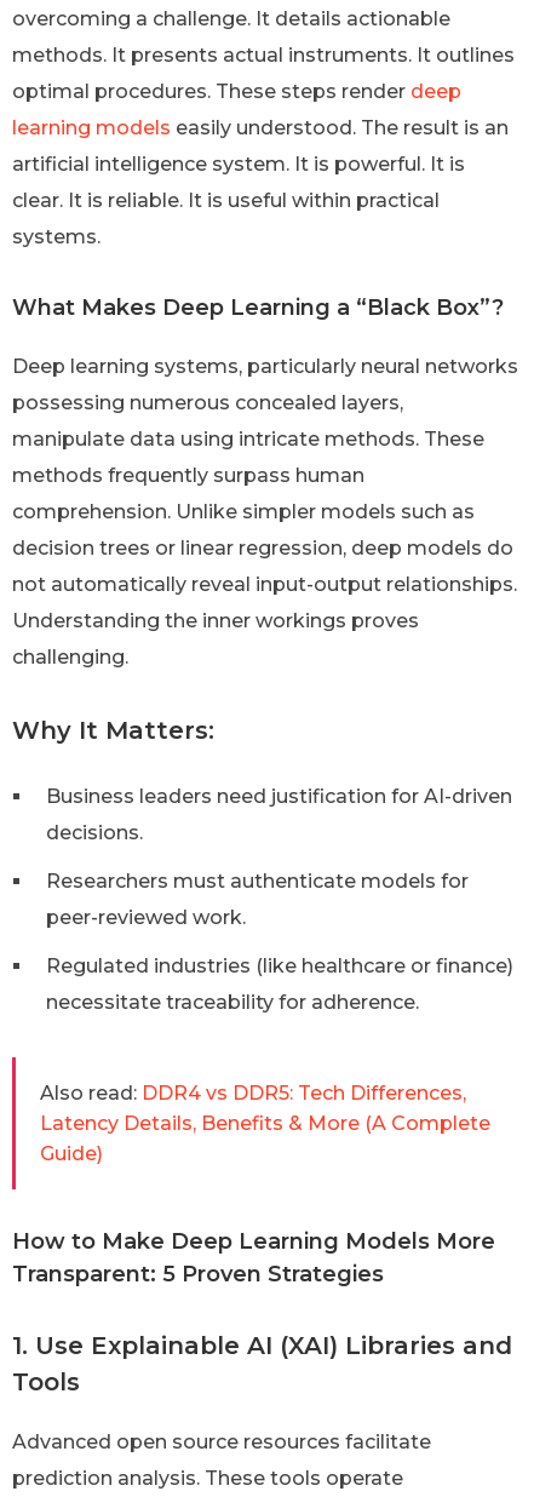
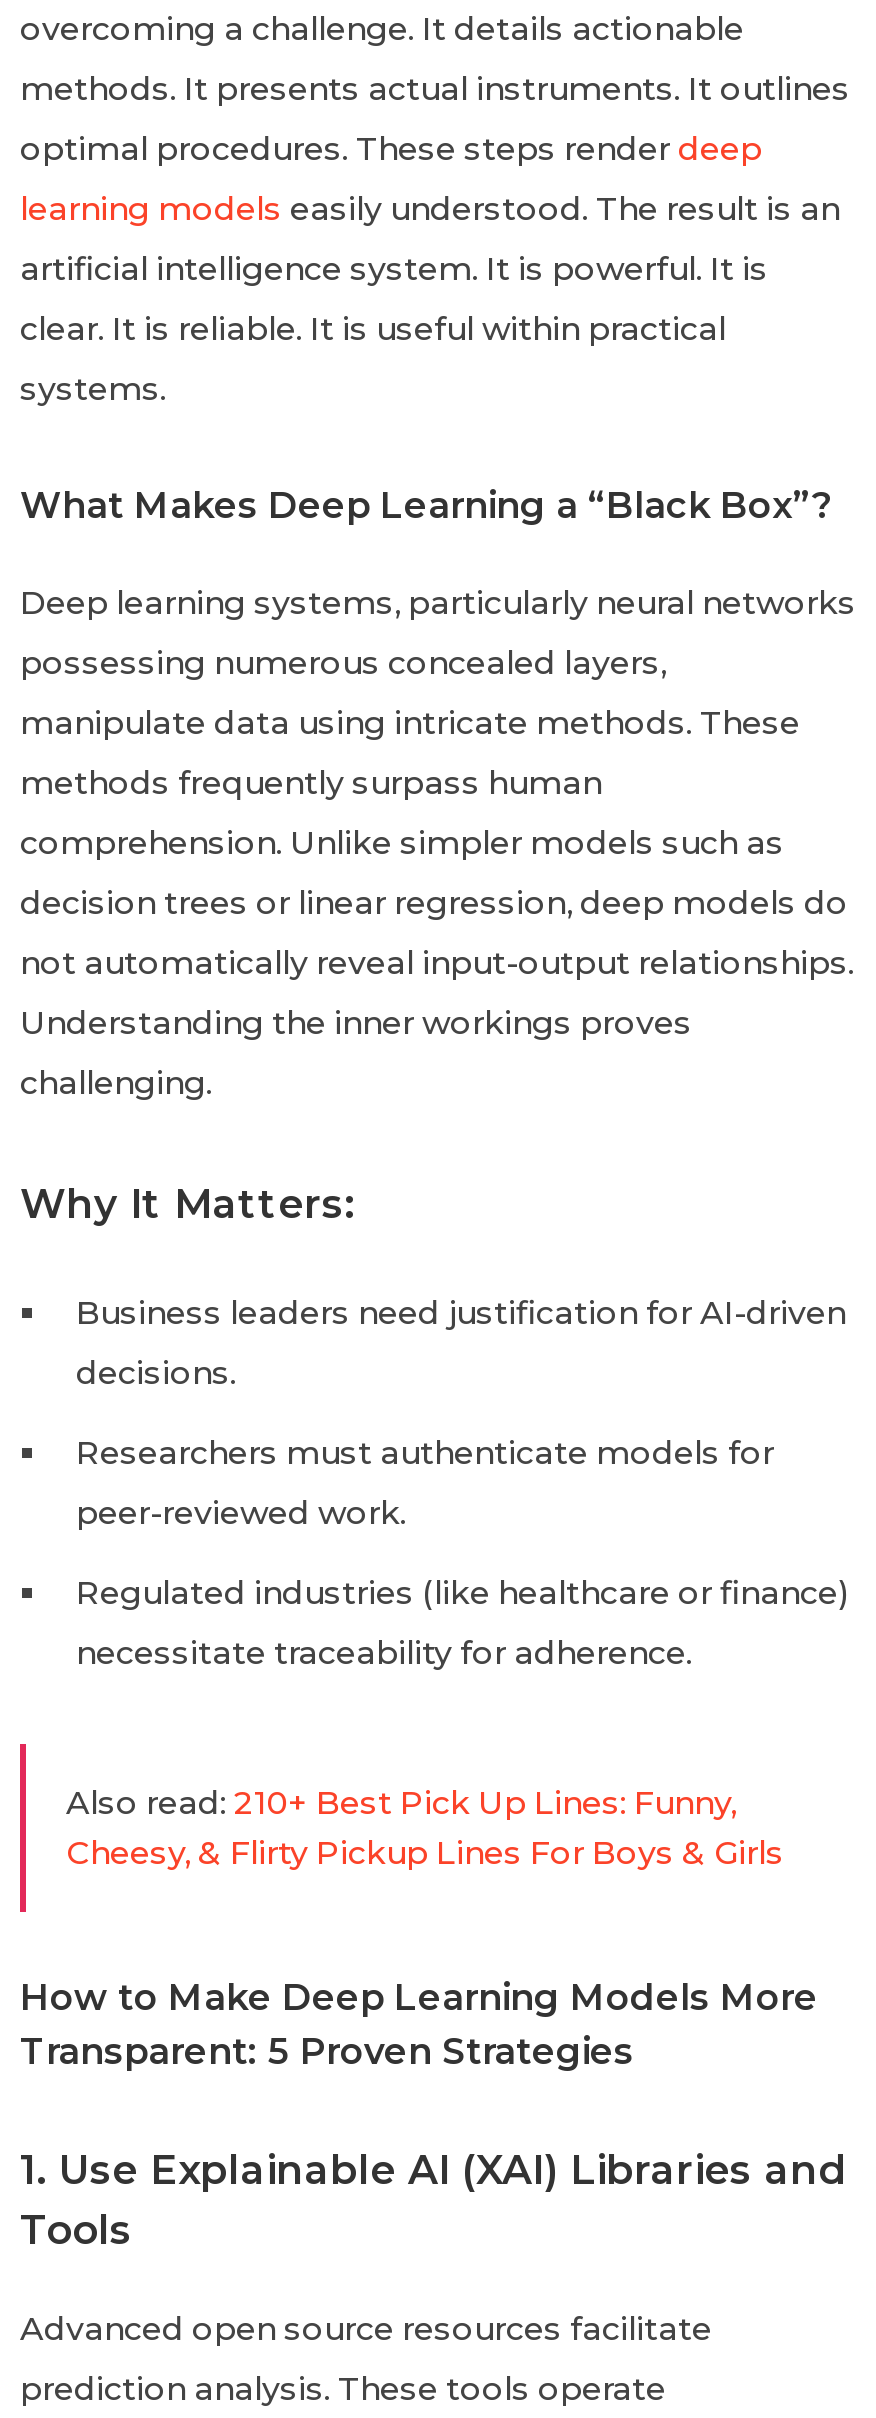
- Also read: DDR4 vs DDR5: Tech Differences,
- Latency Details, Benefits & More (A Complete
- Guide)
+ Also read: 210+ Best Pick Up Lines: Funny,
+ Cheesy, & Flirty Pickup Lines For Boys & Girls
